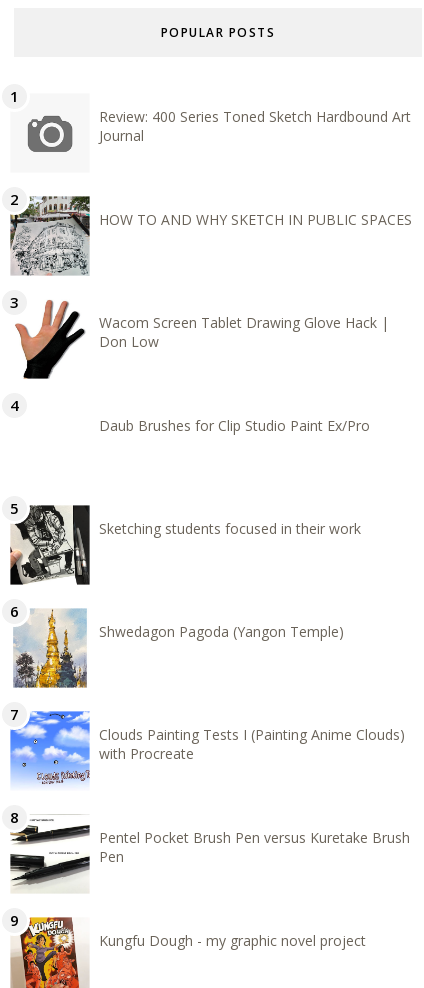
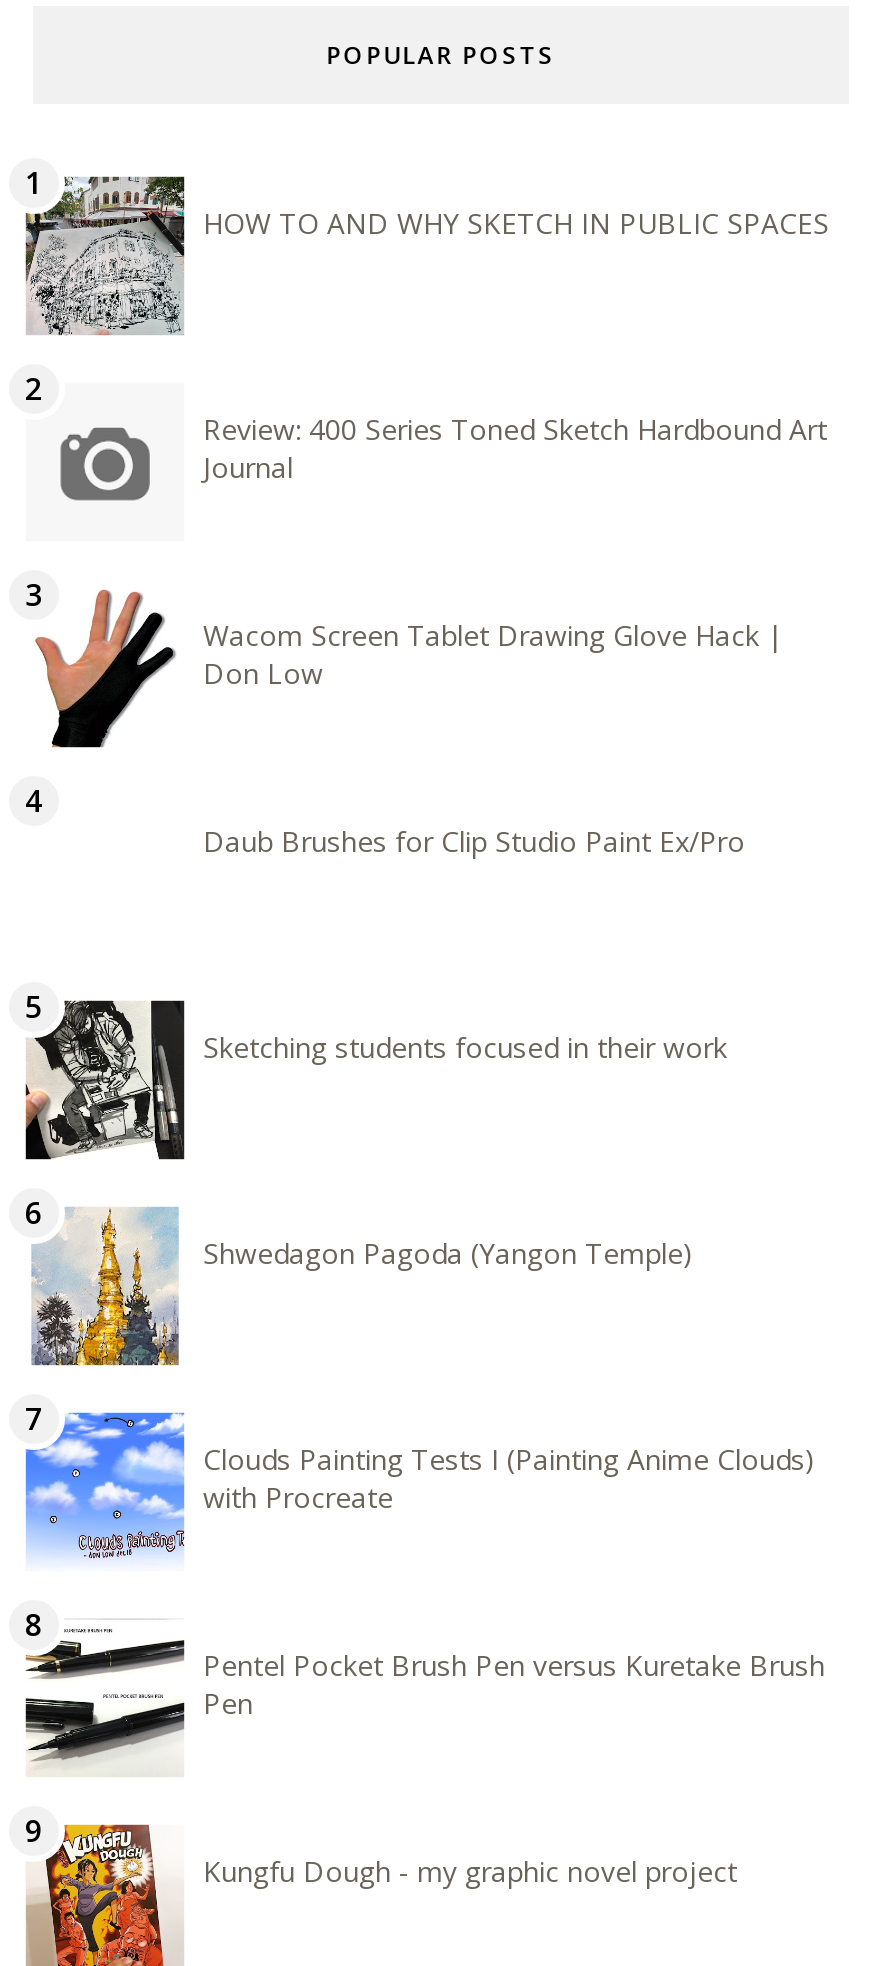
moved down: Review: 400 Series Toned Sketch Hardbound Art | Journal

moved up: [image] | HOW TO AND WHY SKETCH IN PUBLIC SPACES
